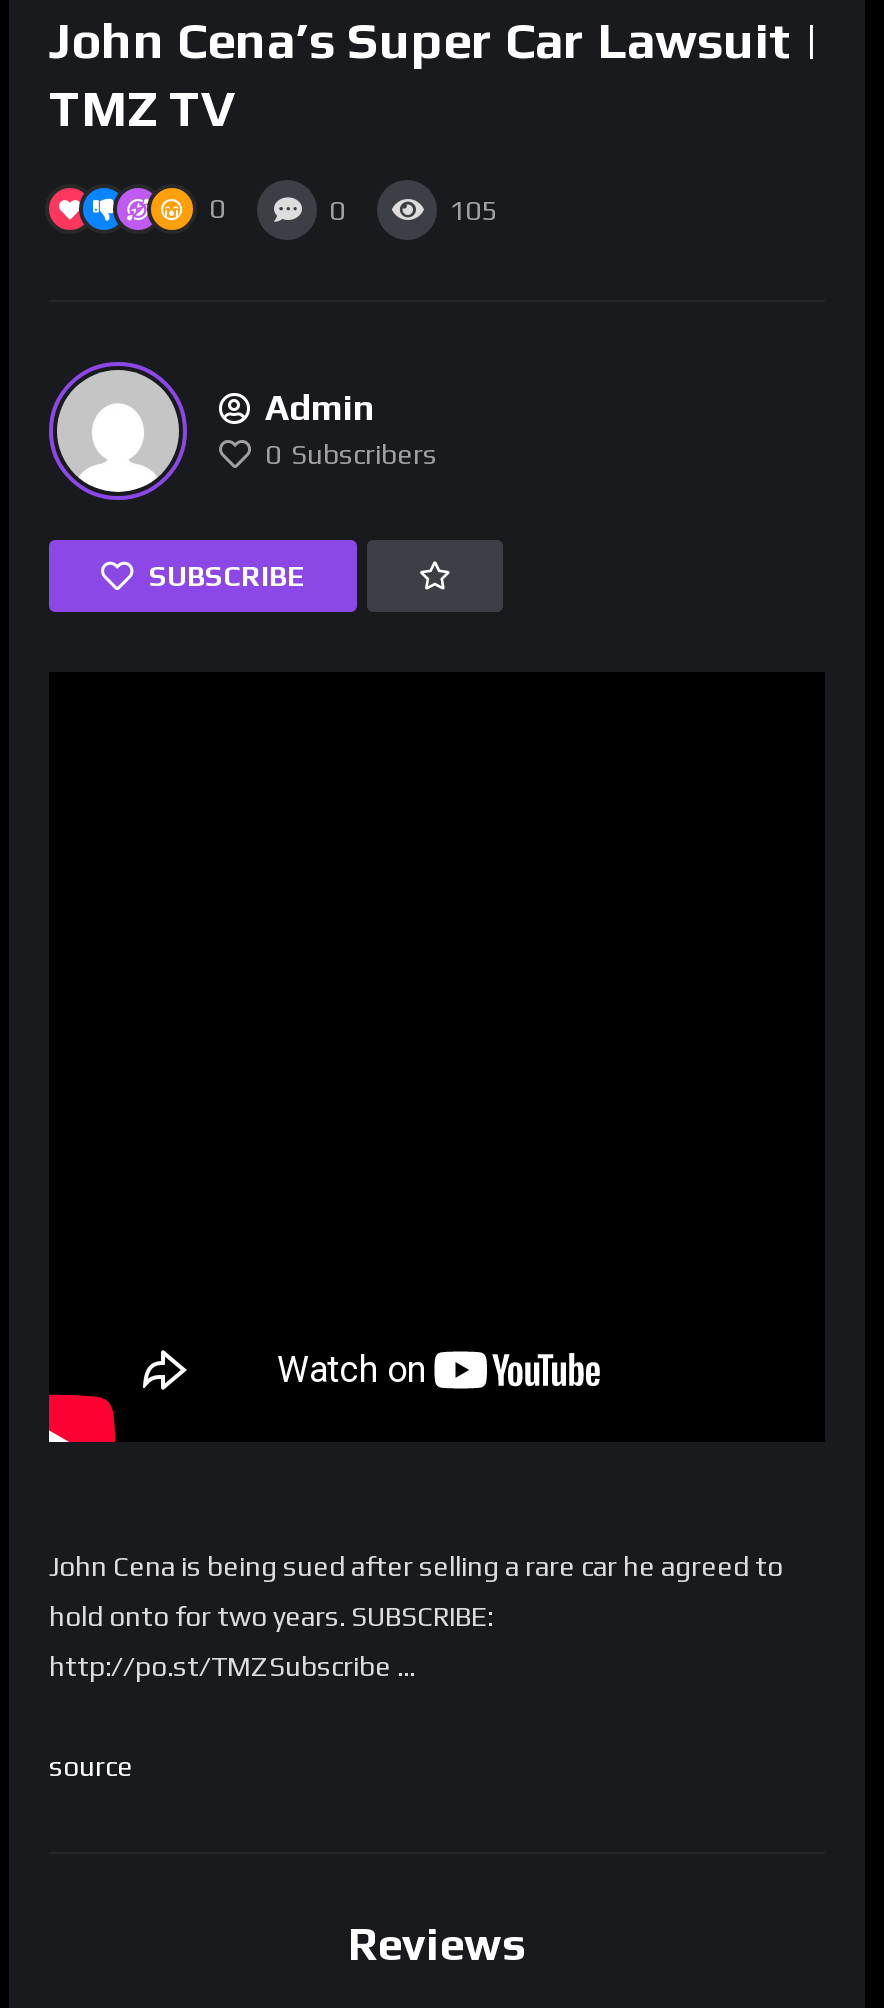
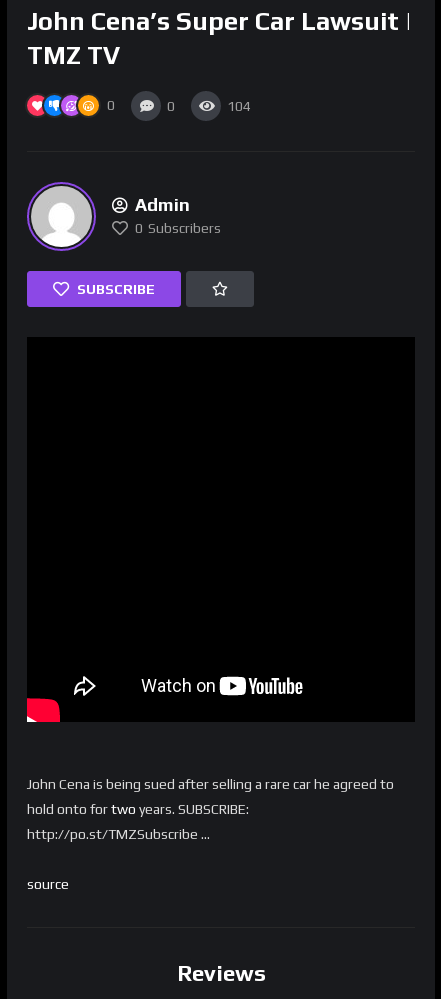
- 105
+ 104
